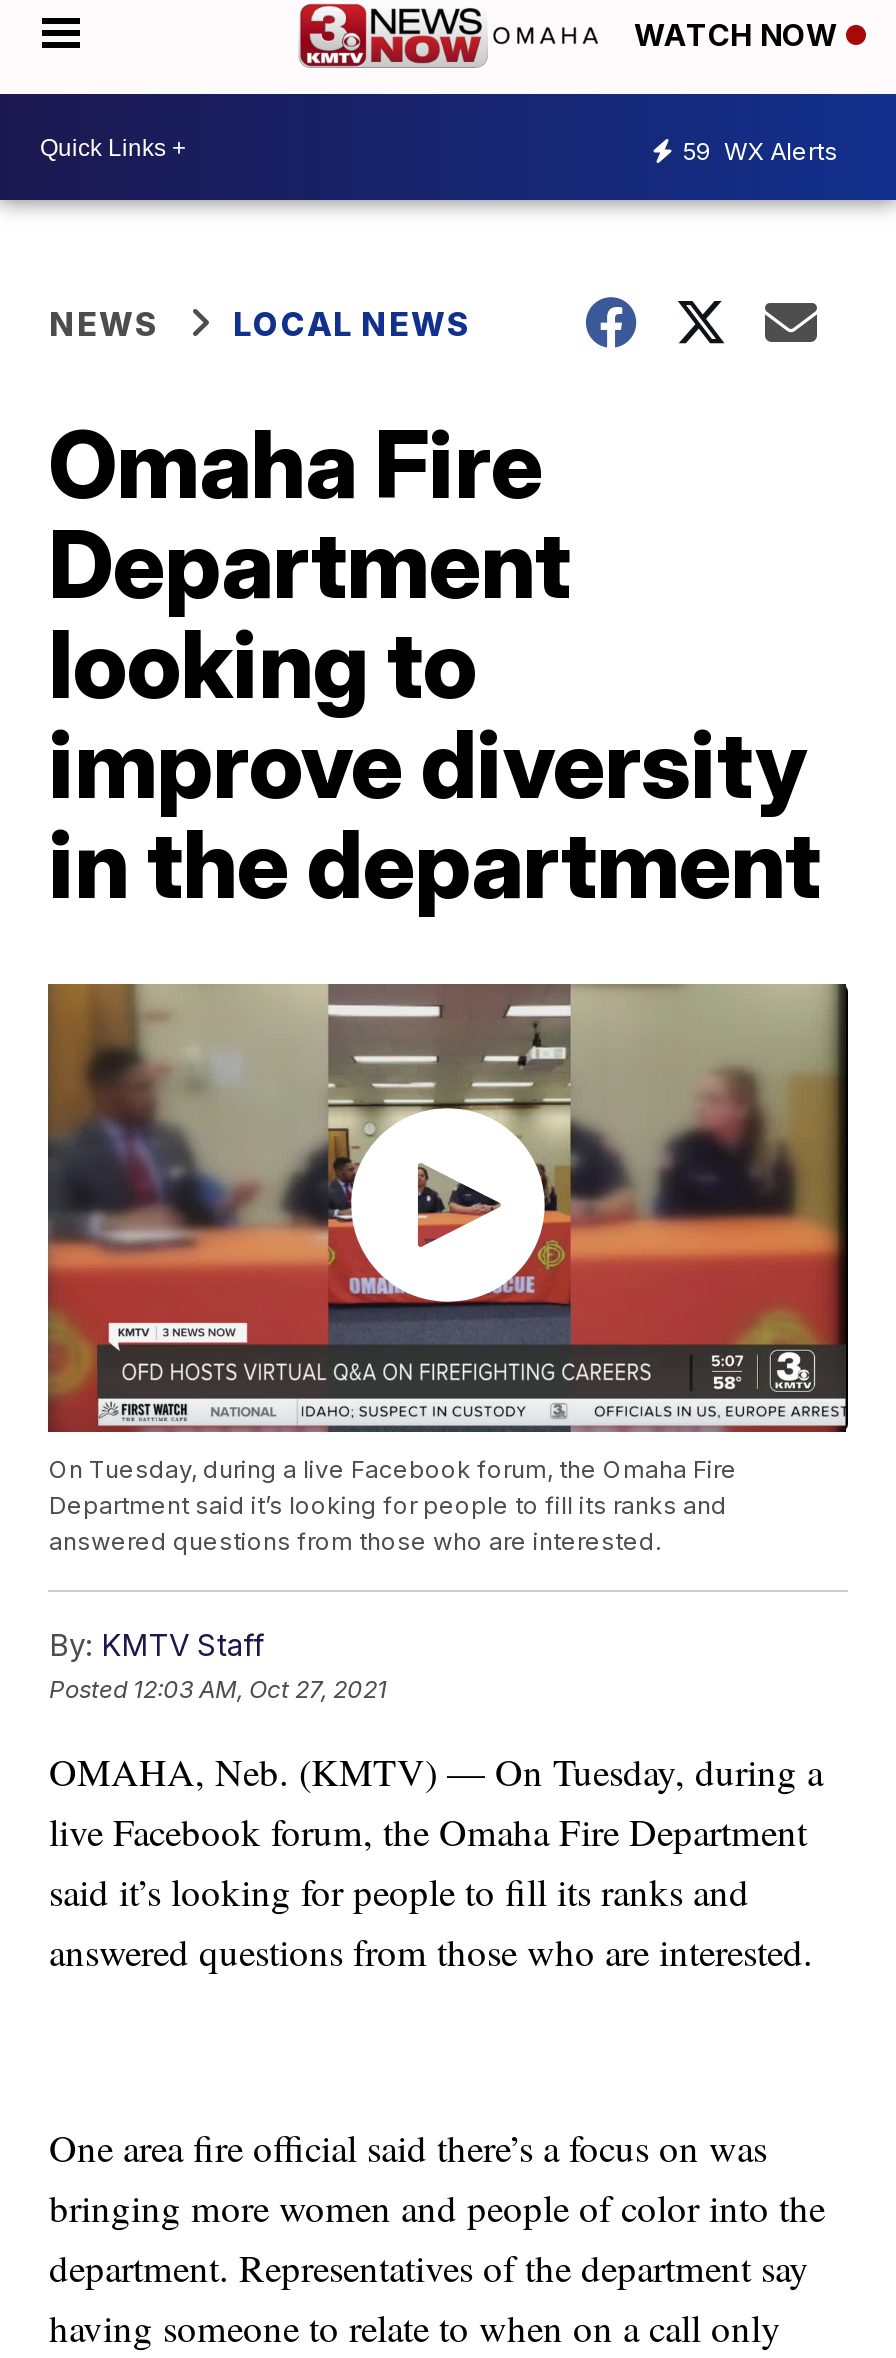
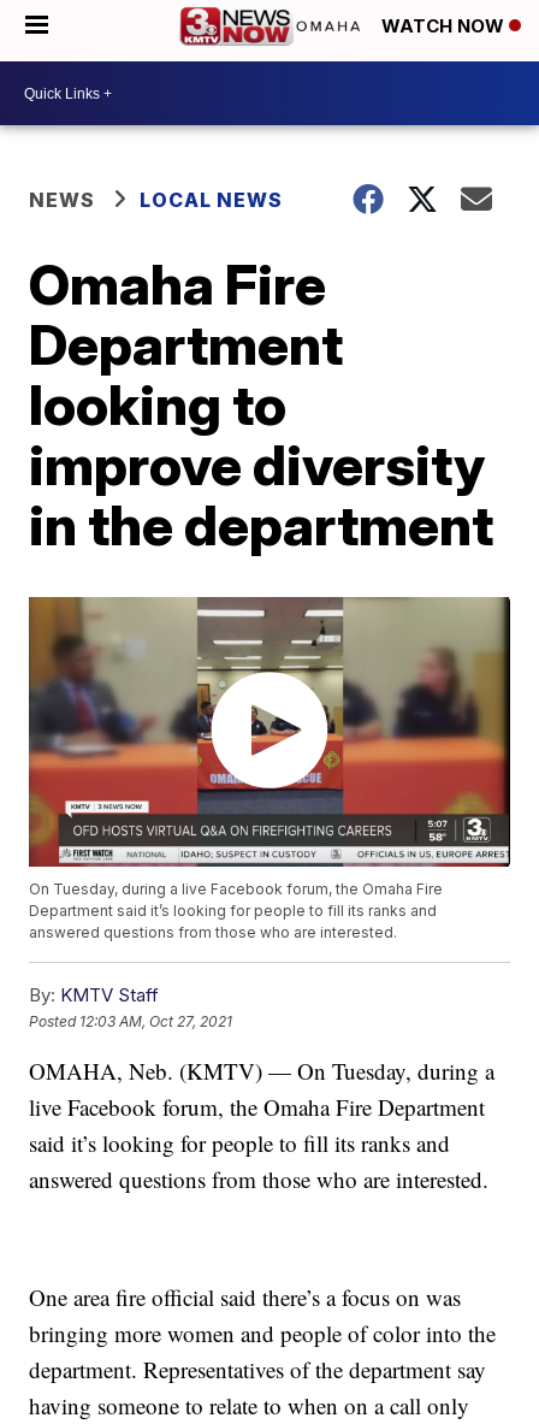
- 59 WX Alerts
